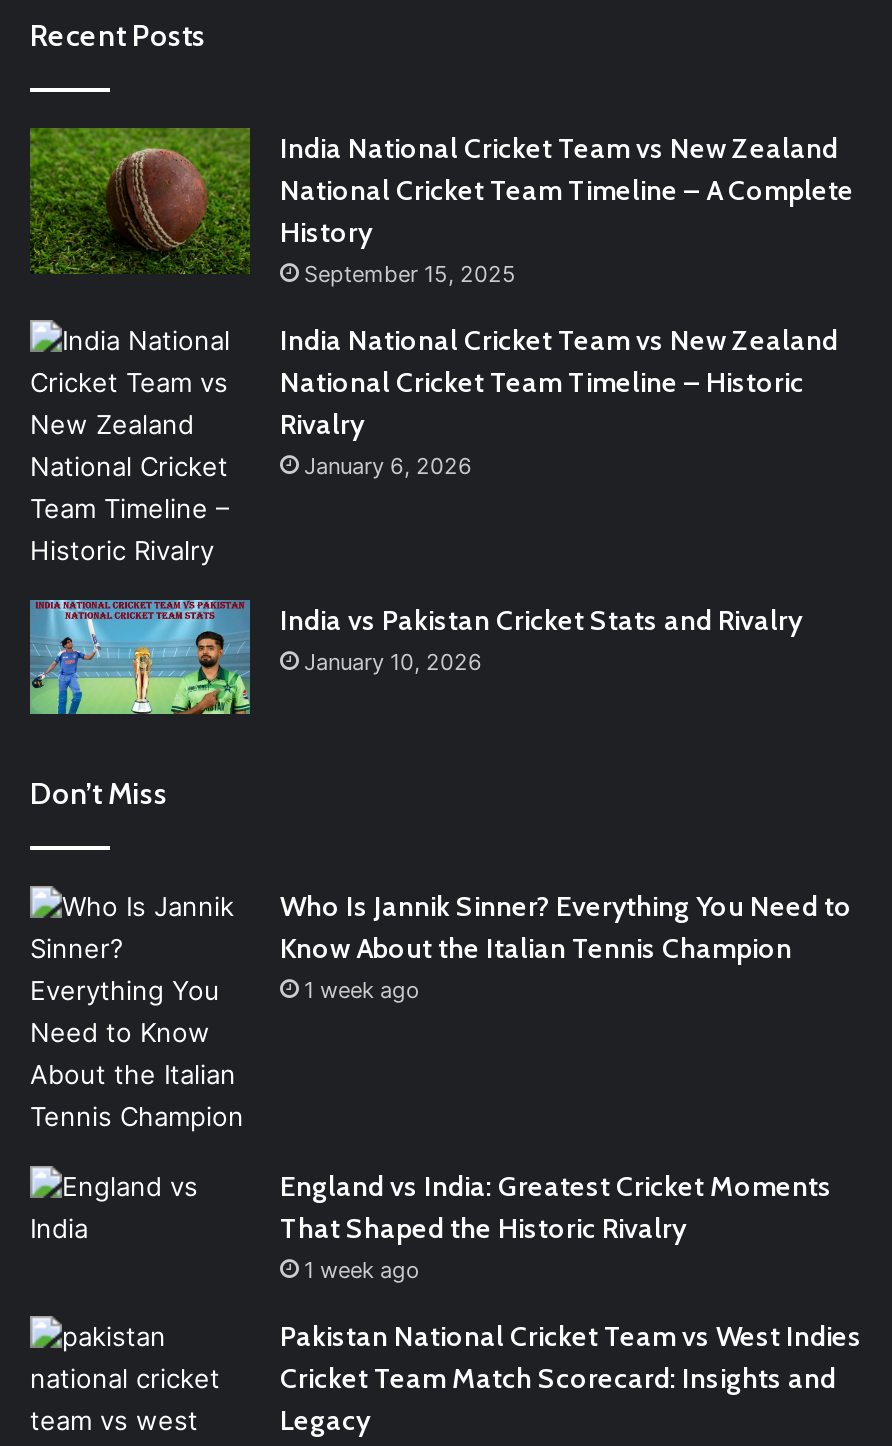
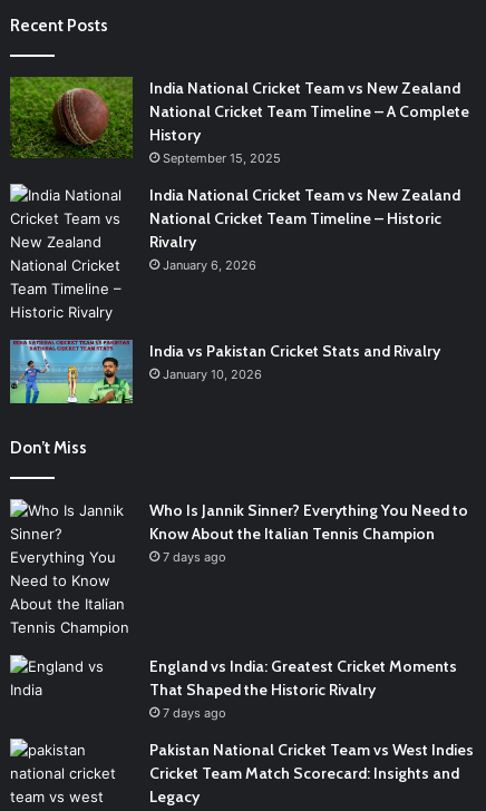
- 1 week ago
+ 7 days ago

- 1 week ago
+ 7 days ago
